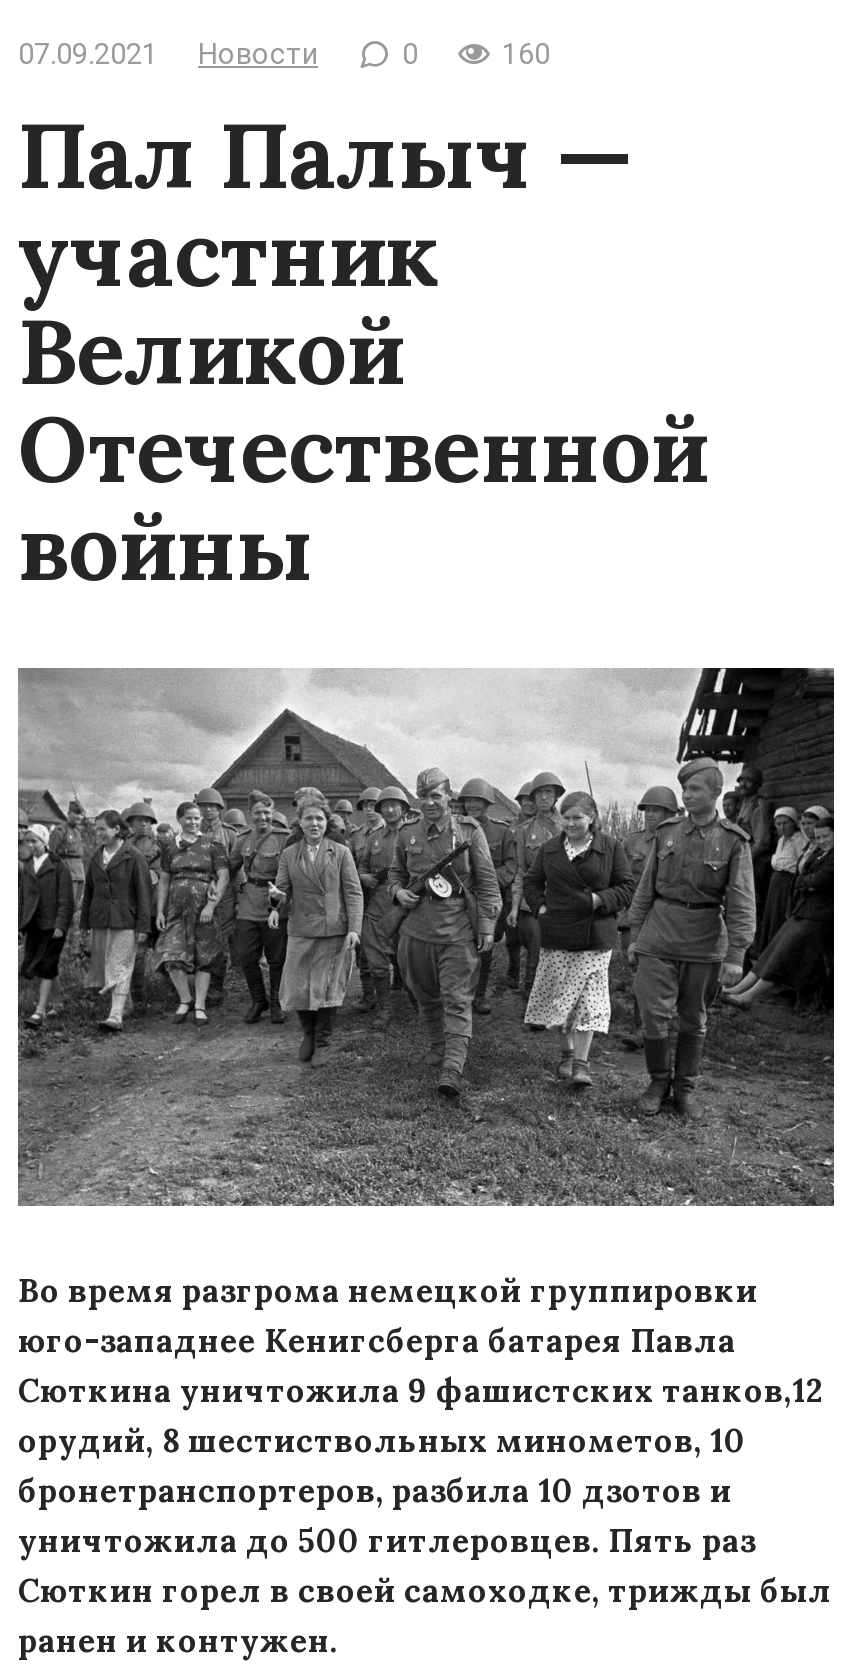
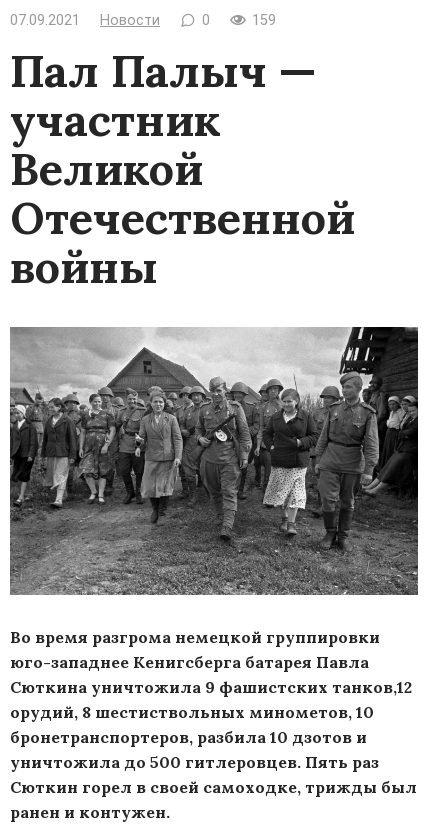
- 160
+ 159
